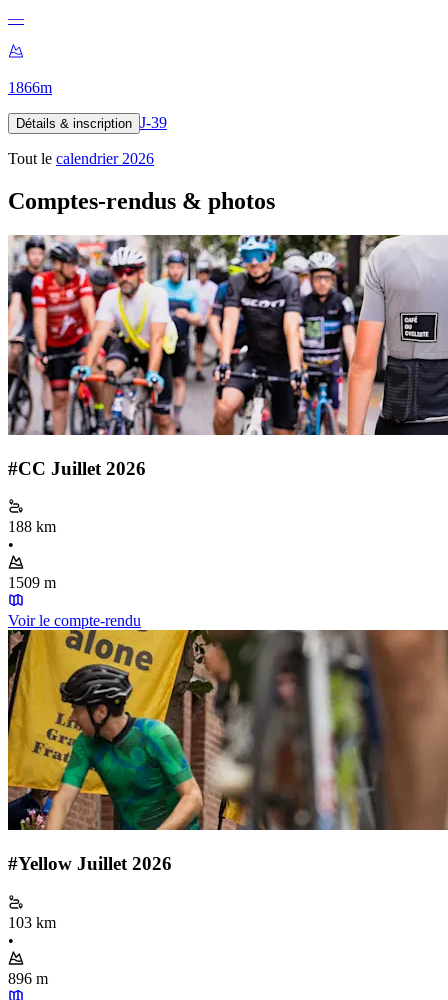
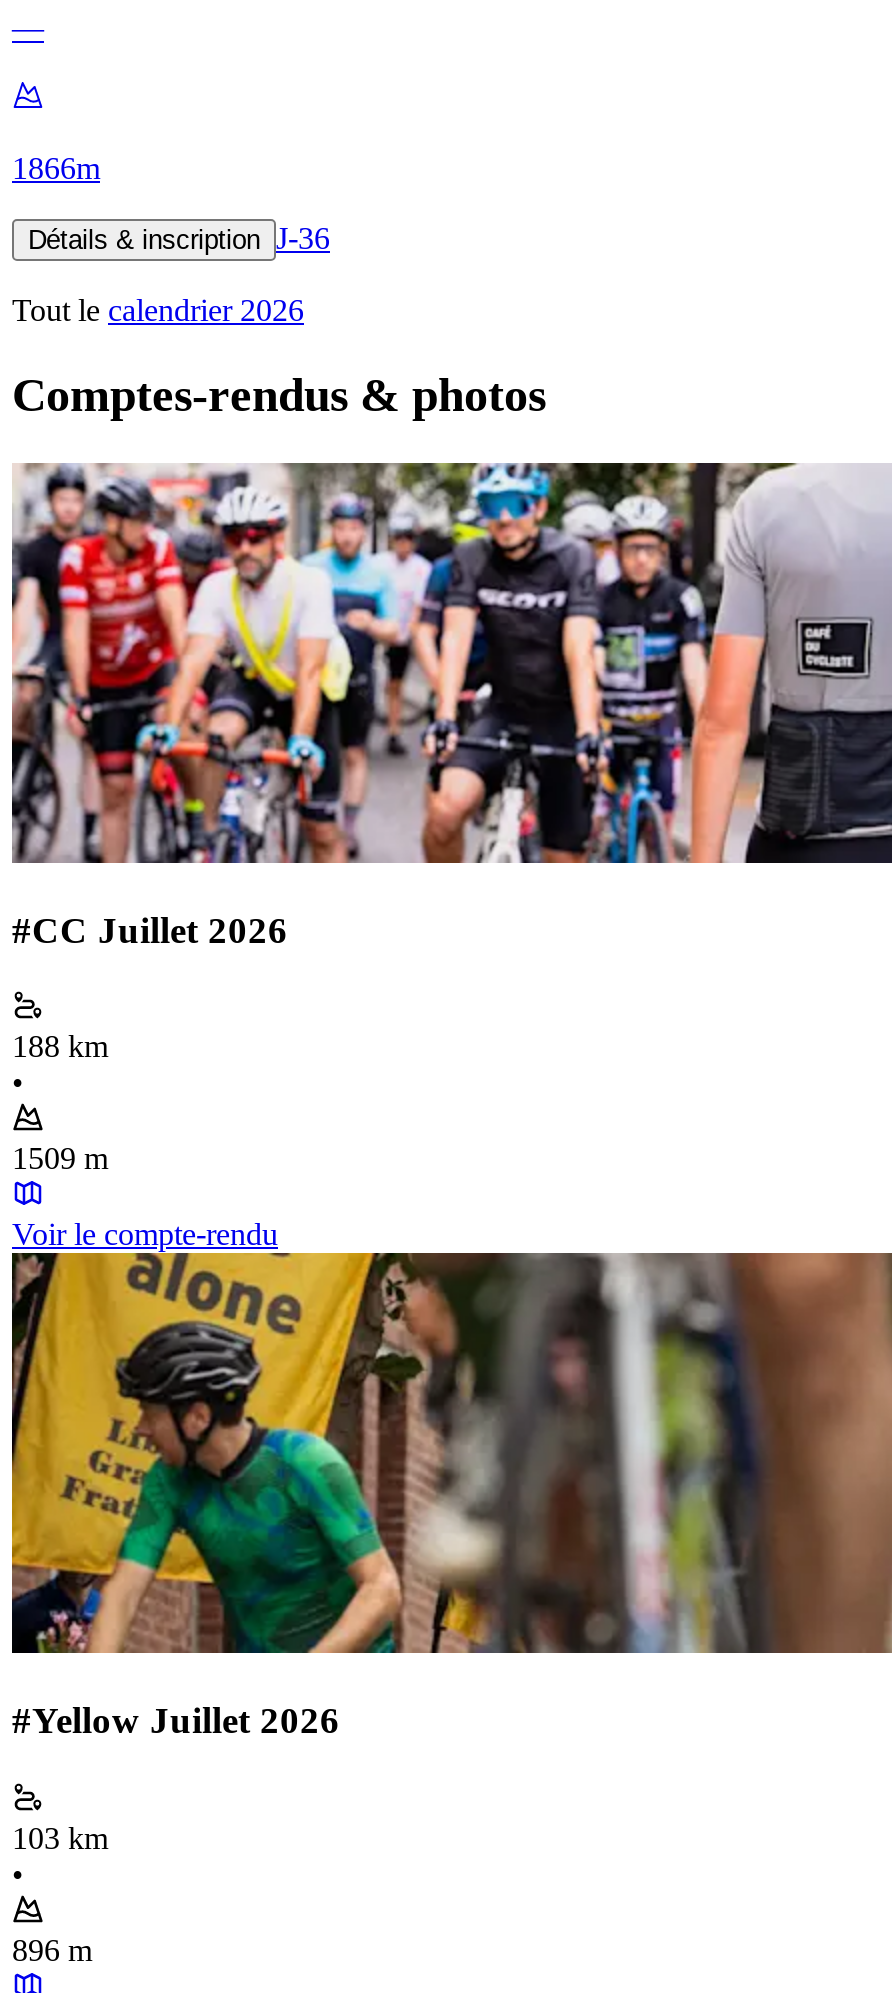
- Détails & inscription J-39
+ Détails & inscription J-36
